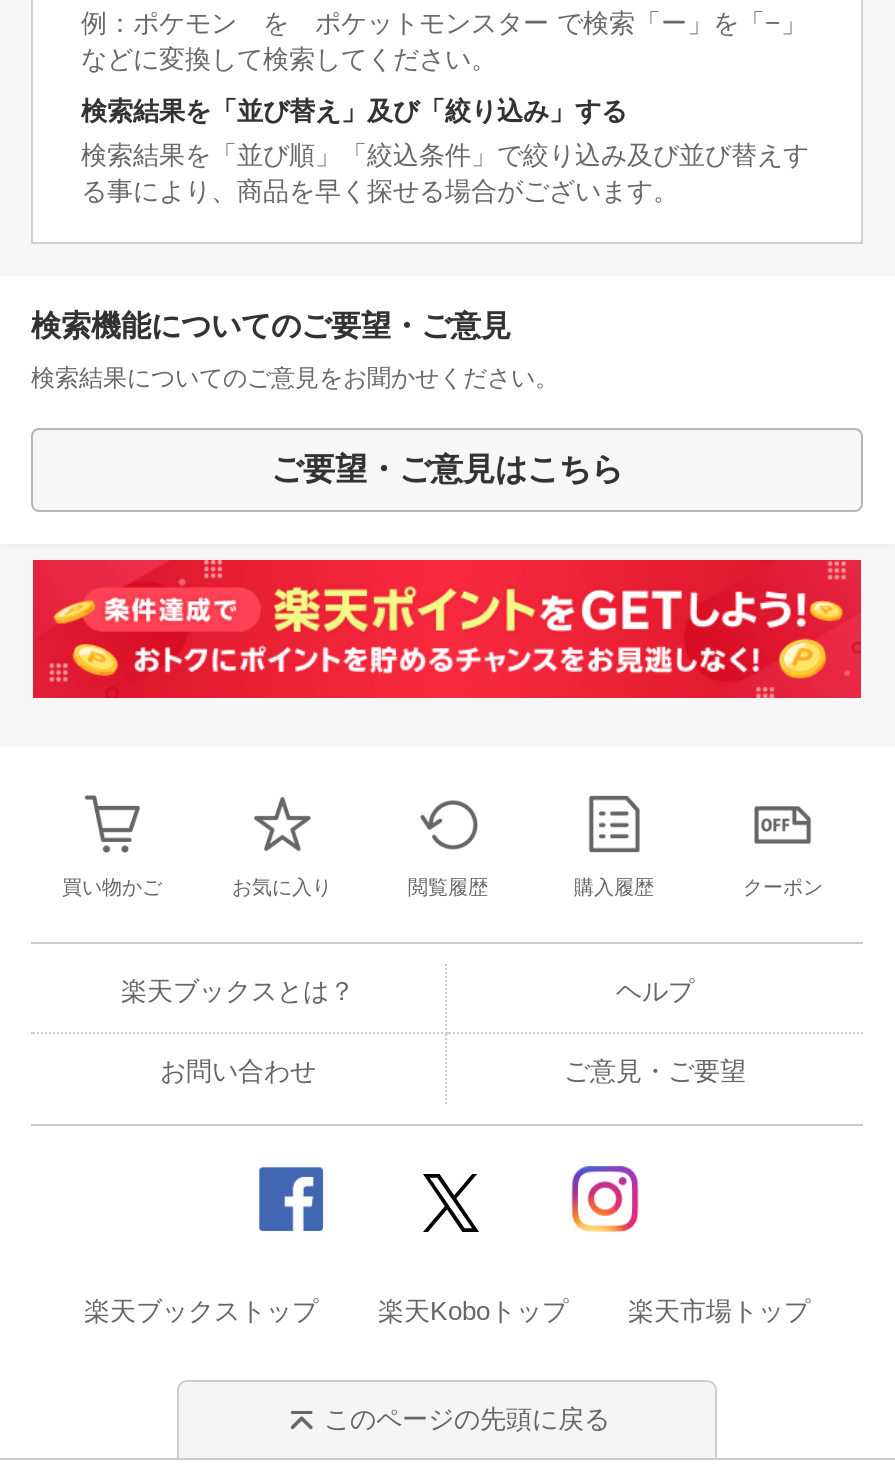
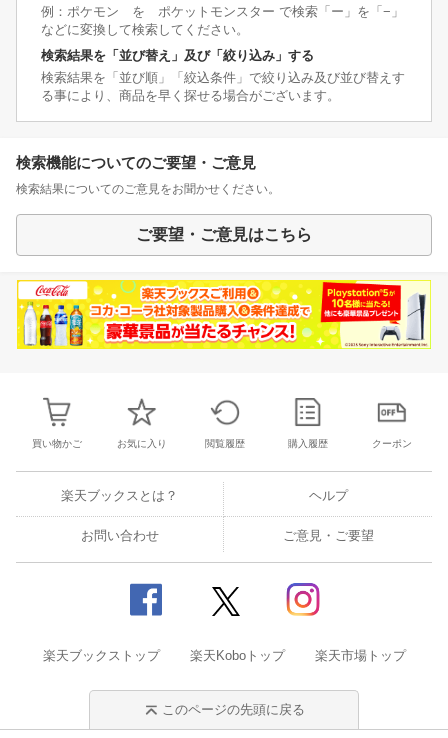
- [image]
+ [image]
